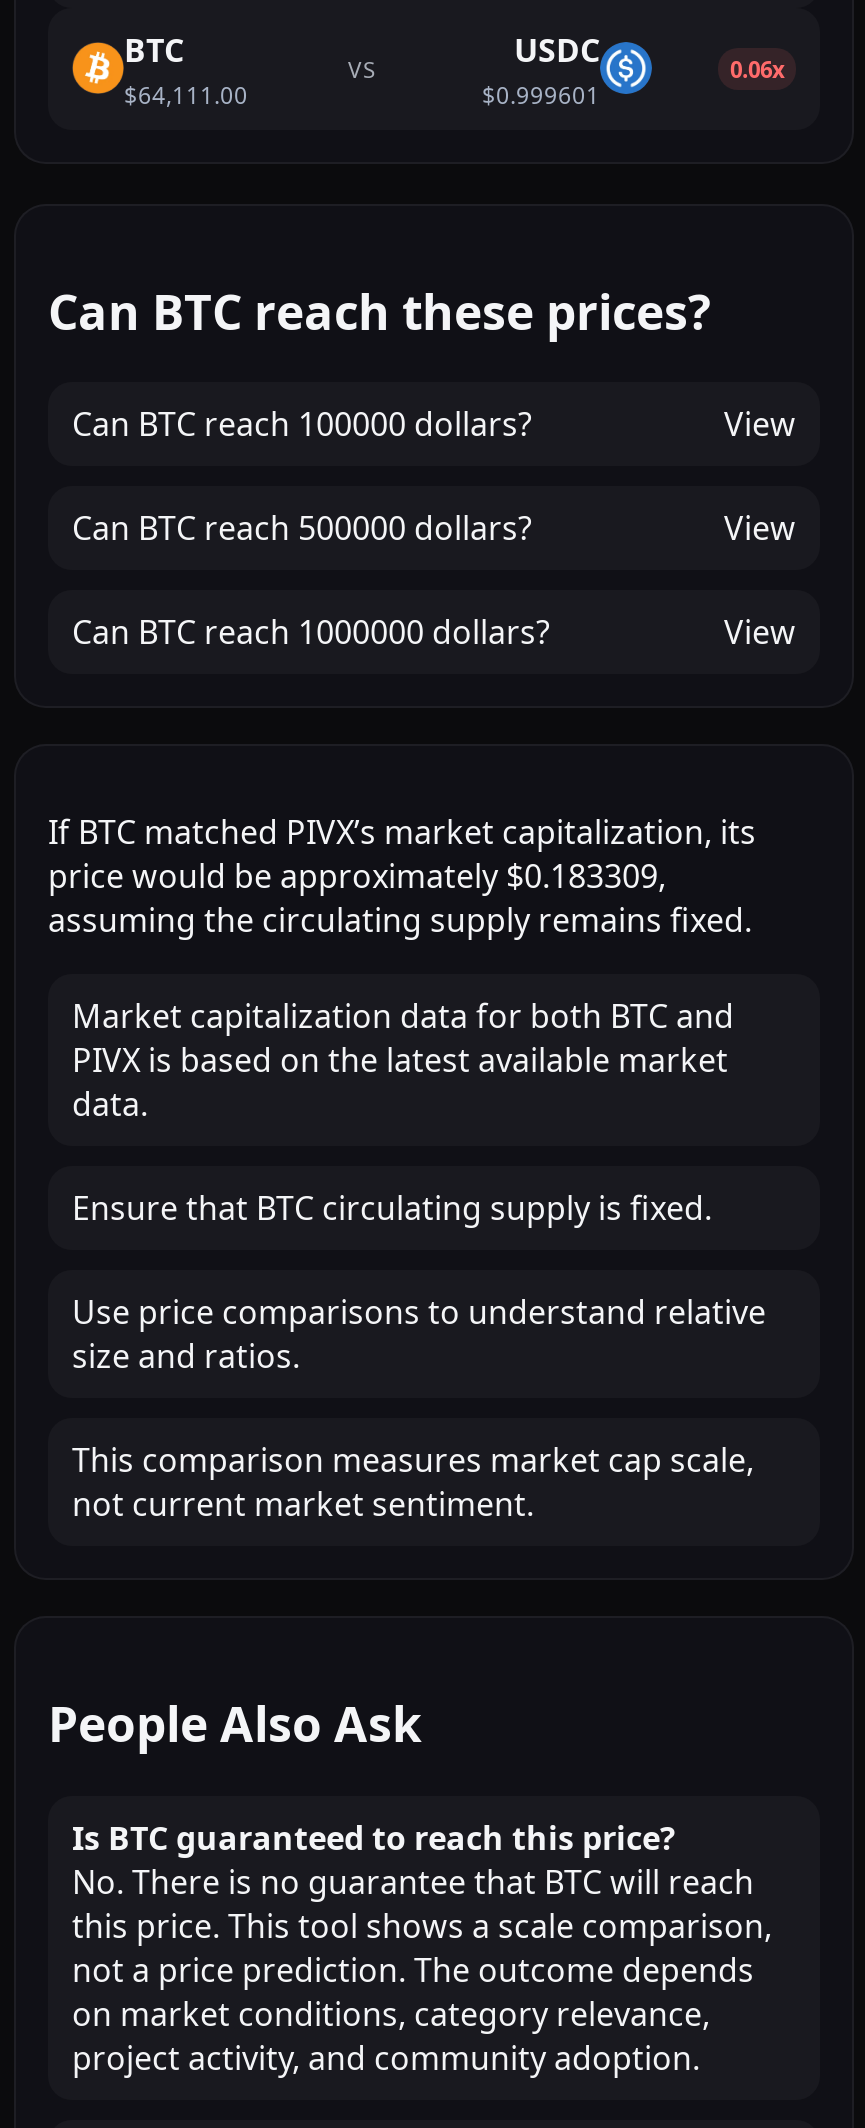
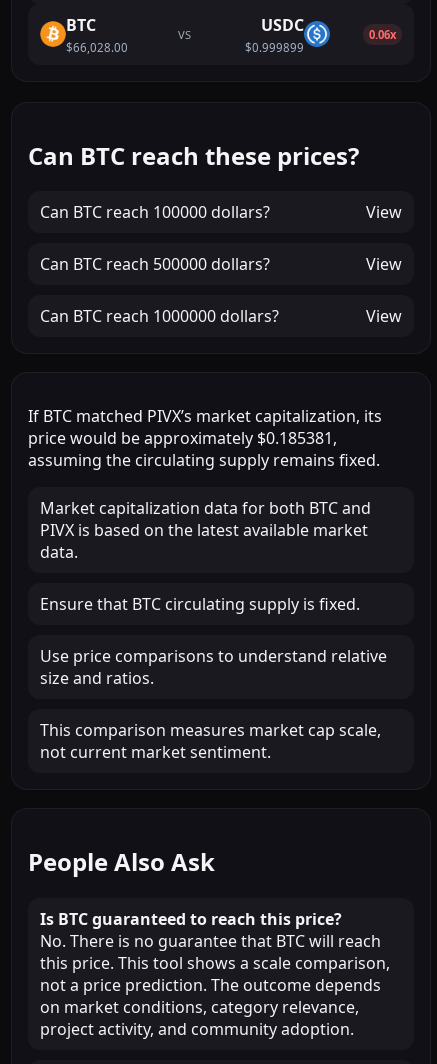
- $64,111.00
+ $66,028.00

- $0.999601
+ $0.999899

- price would be approximately $0.183309,
+ price would be approximately $0.185381,
